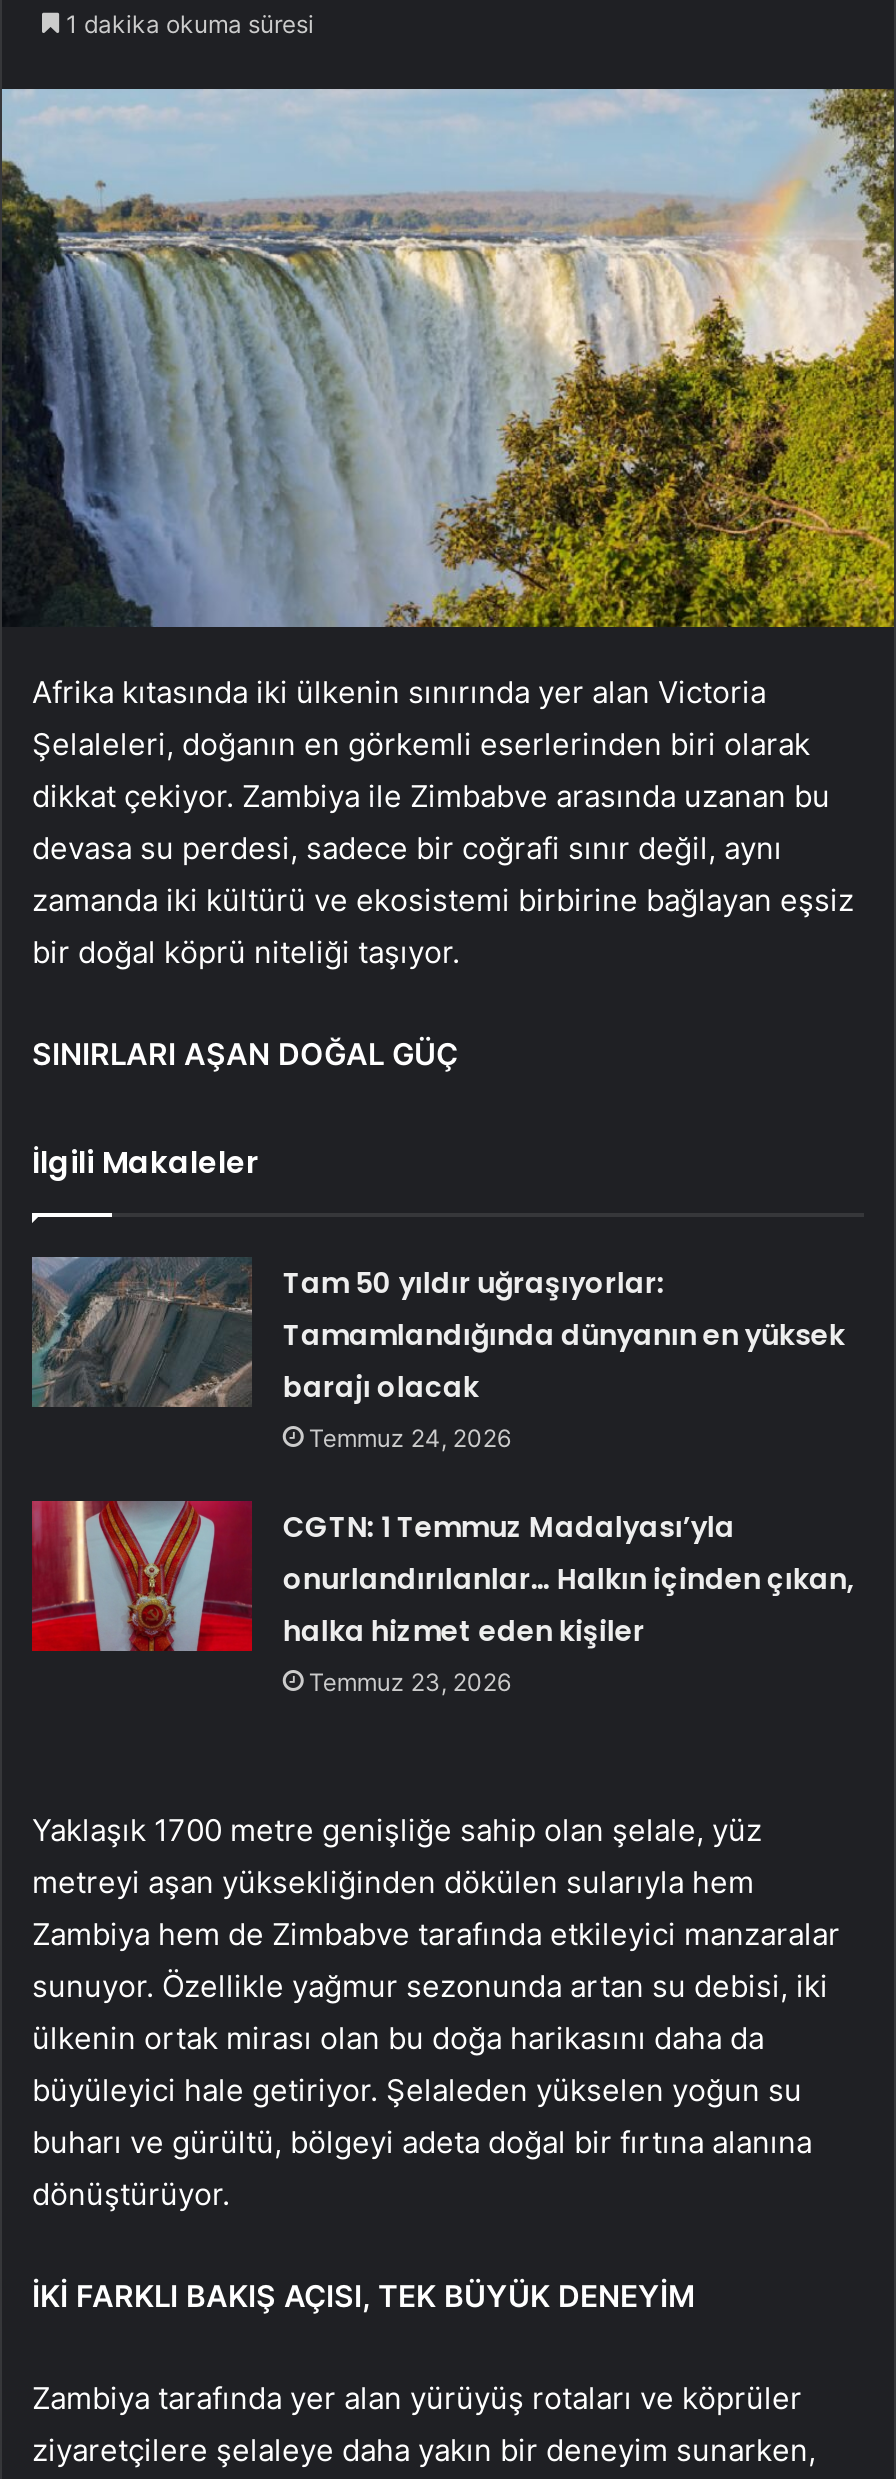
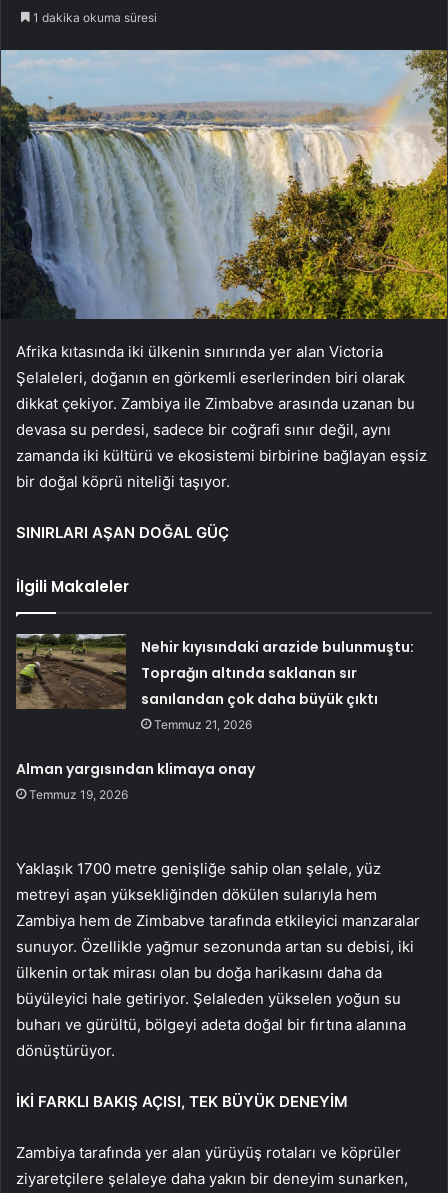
- [image]
- Tam 50 yıldır uğraşıyorlar:
- Tamamlandığında dünyanın en yüksek
- barajı olacak
- Temmuz 24, 2026
+ [image]
+ Nehir kıyısındaki arazide bulunmuştu:
+ Toprağın altında saklanan sır
+ sanılandan çok daha büyük çıktı
+ Temmuz 21, 2026

- CGTN: 1 Temmuz Madalyası’yla
- onurlandırılanlar… Halkın içinden çıkan,
- halka hizmet eden kişiler
- Temmuz 23, 2026
+ Alman yargısından klimaya onay
+ Temmuz 19, 2026
